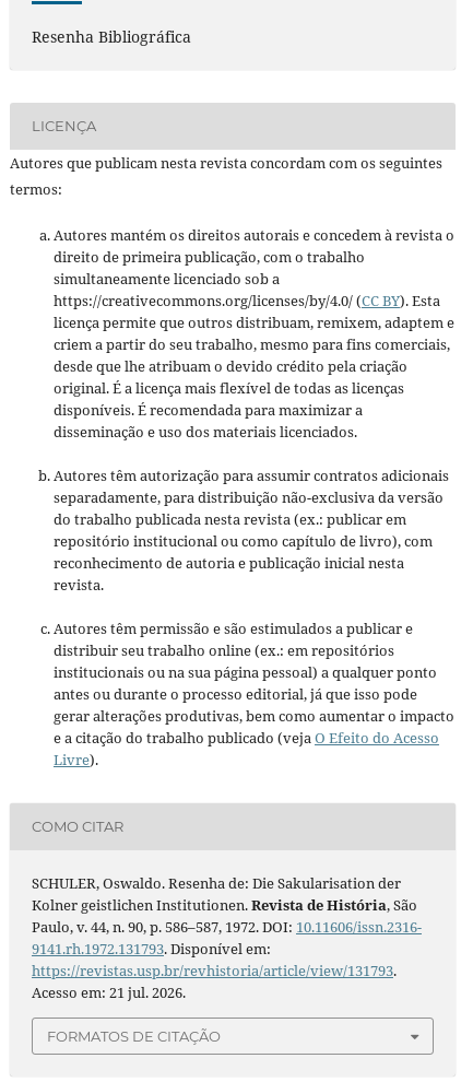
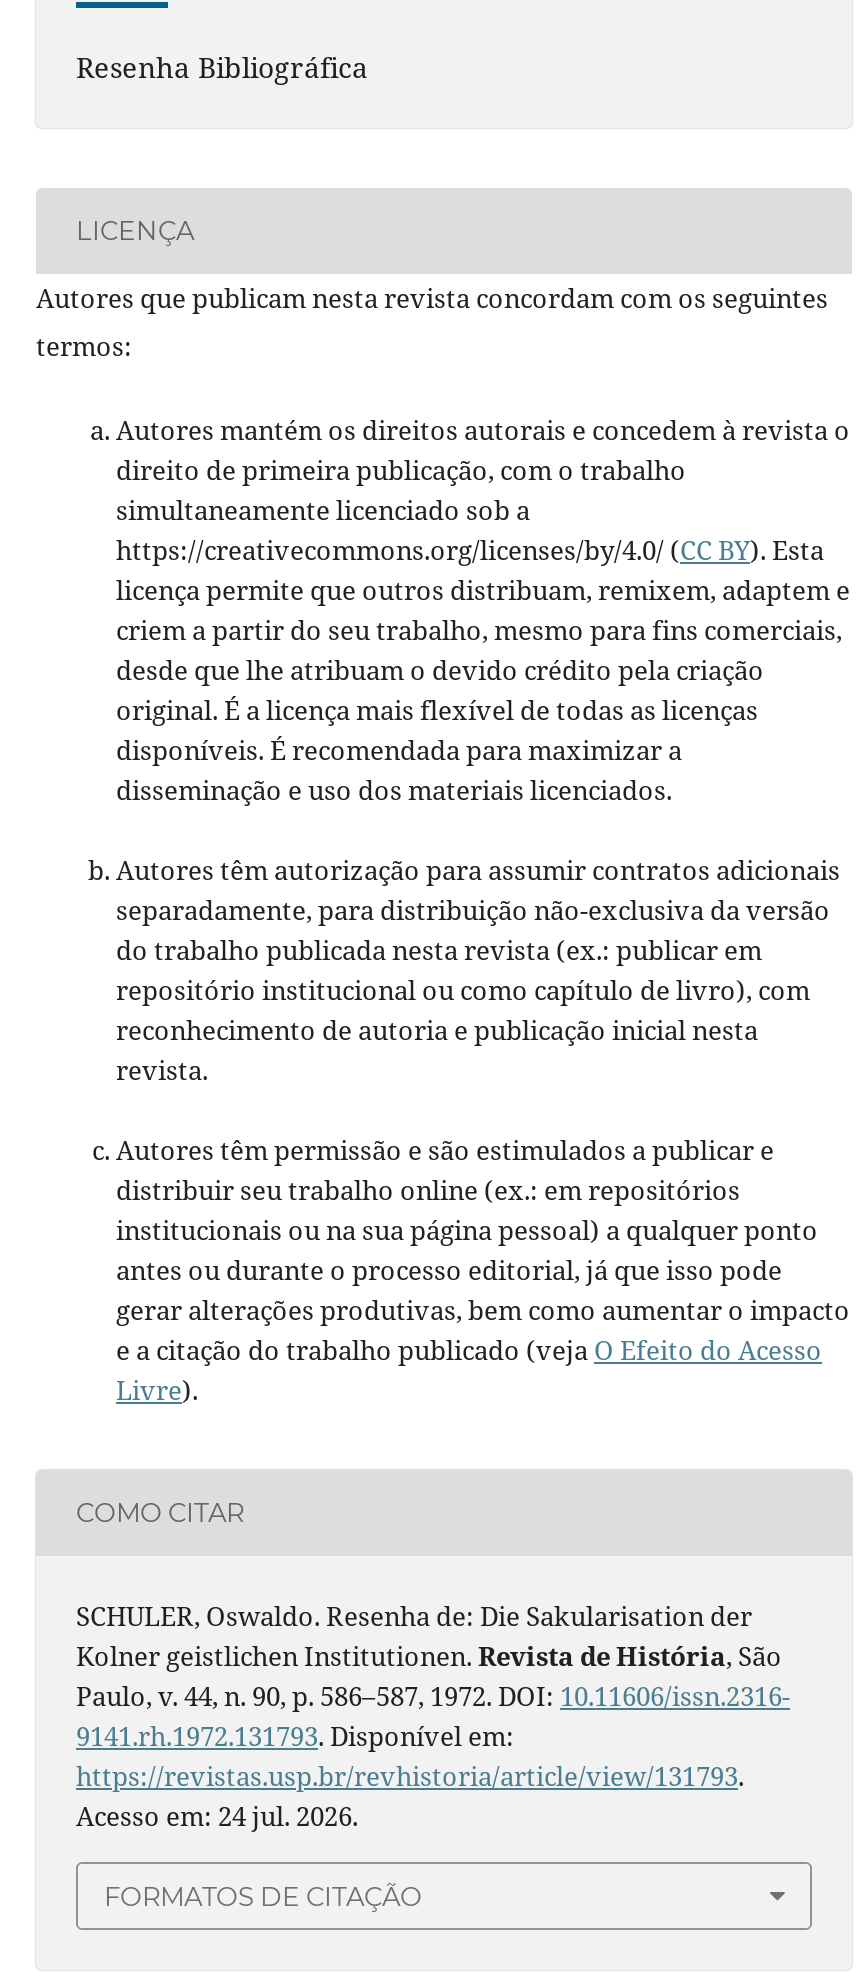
- Acesso em: 21 jul. 2026.
+ Acesso em: 24 jul. 2026.
